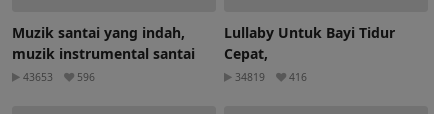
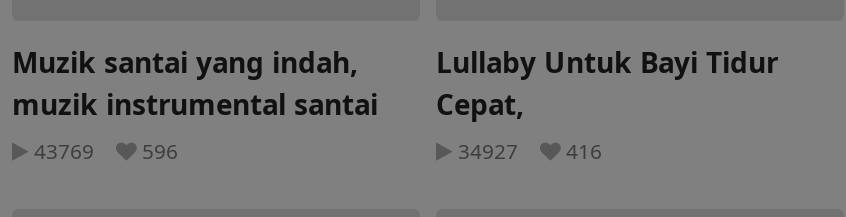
- 43653 596
+ 43769 596

- 34819 416
+ 34927 416
